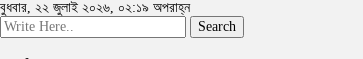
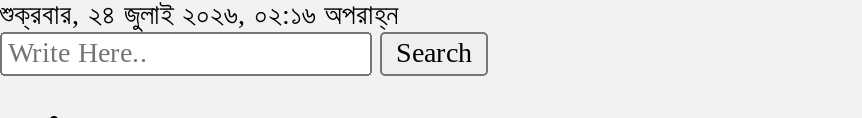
- বুধবার, ২২ জুলাই ২০২৬, ০২:১৯ অপরাহ্ন
+ শুক্রবার, ২৪ জুলাই ২০২৬, ০২:১৬ অপরাহ্ন
